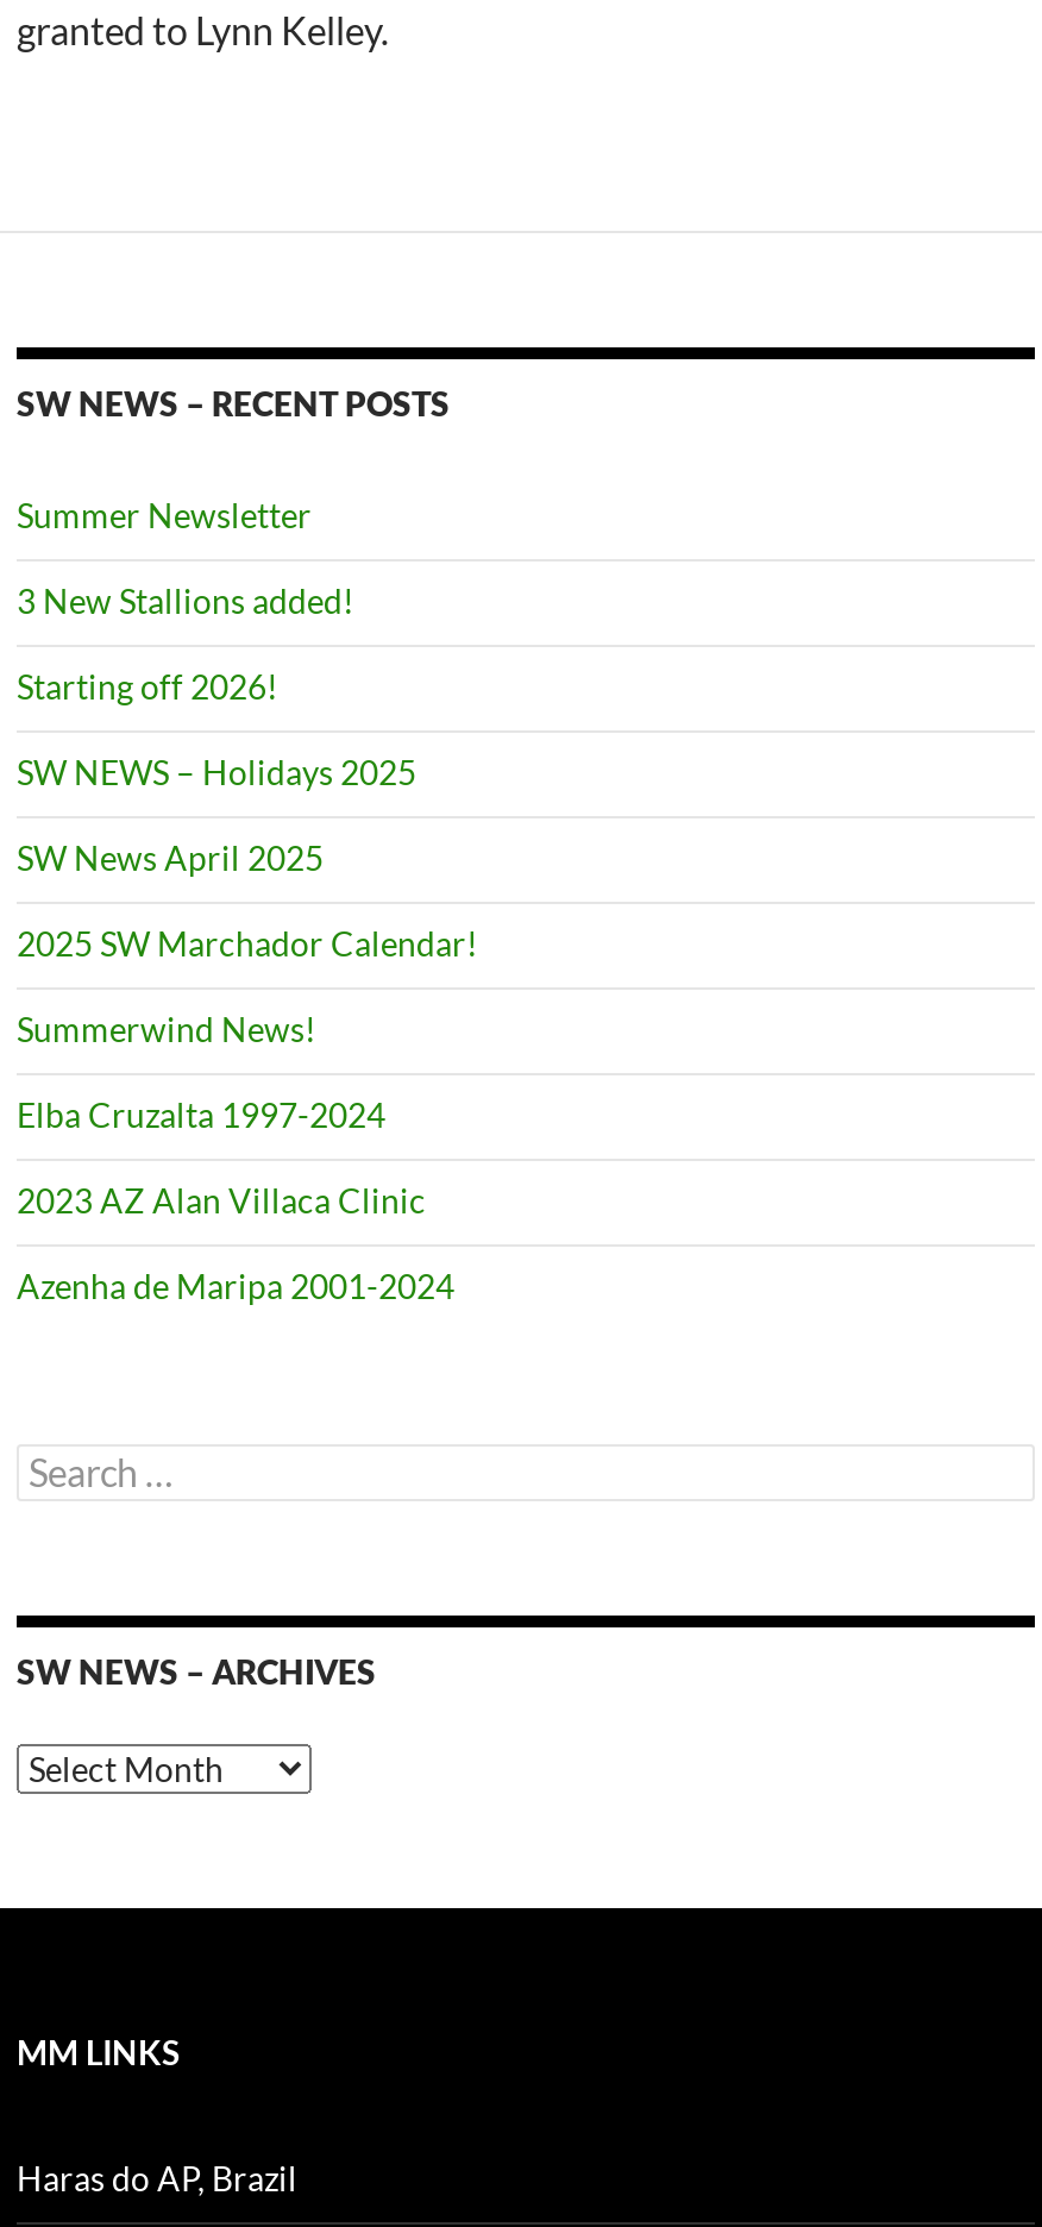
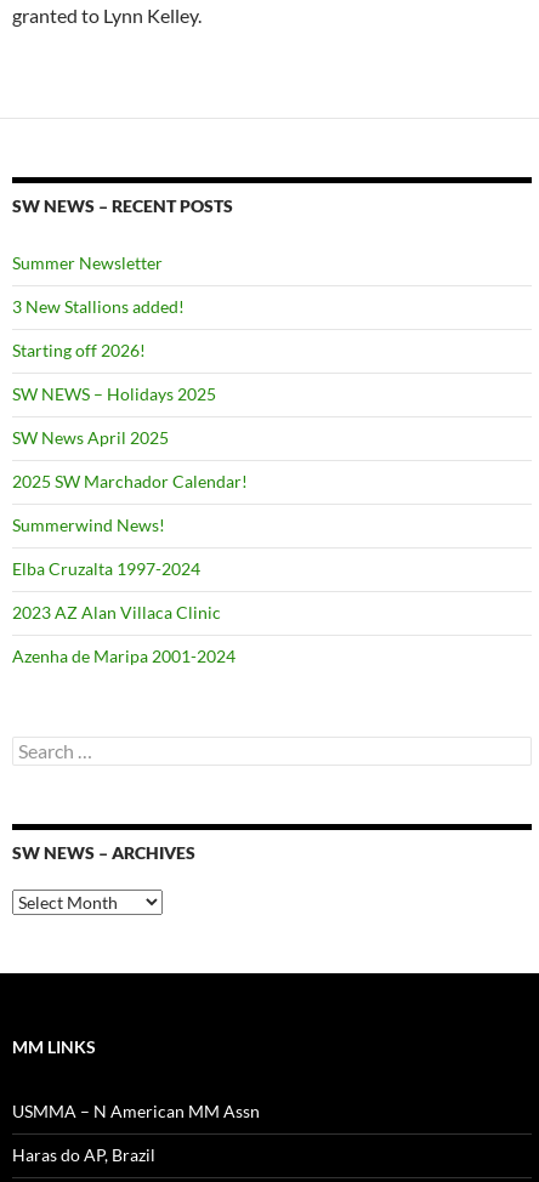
+ USMMA – N American MM Assn
